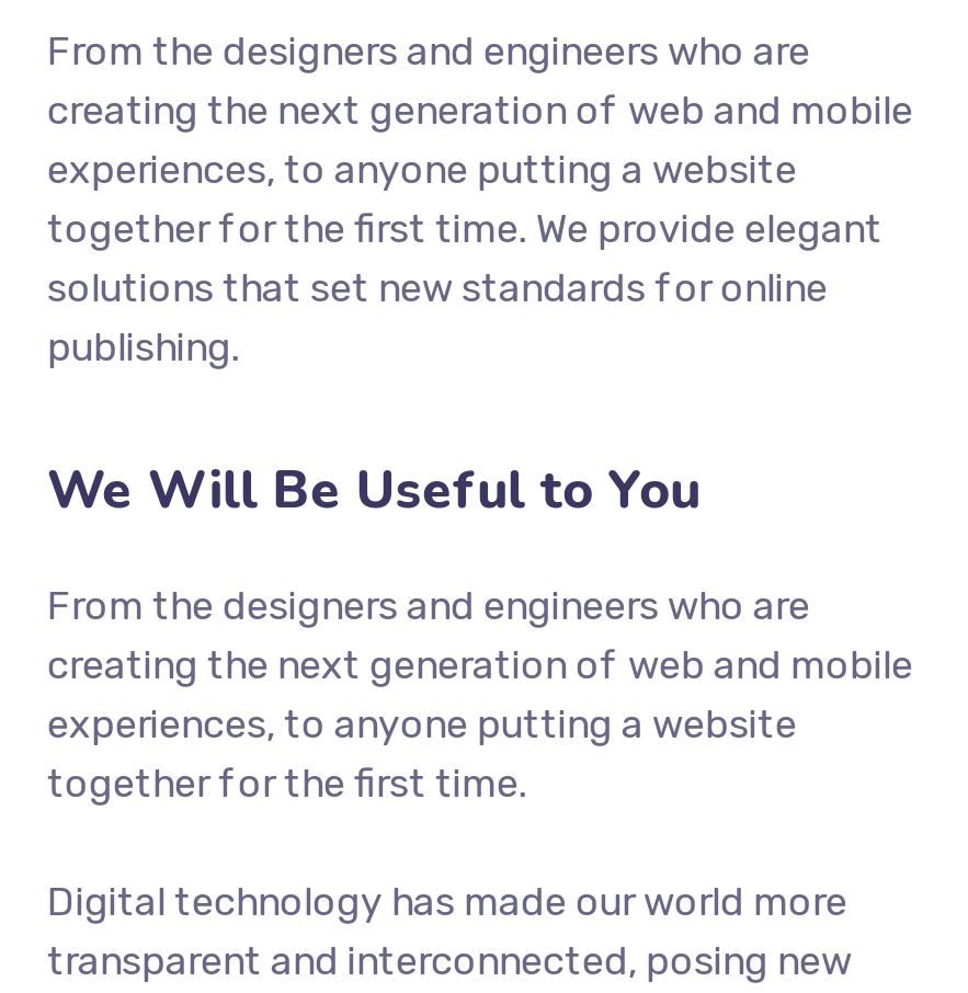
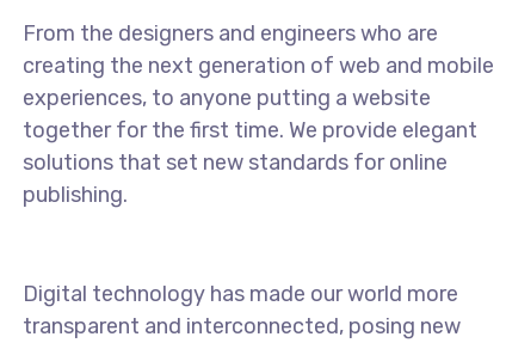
- We Will Be Useful to You
- From the designers and engineers who are
- creating the next generation of web and mobile
- experiences, to anyone putting a website
- together for the first time.
